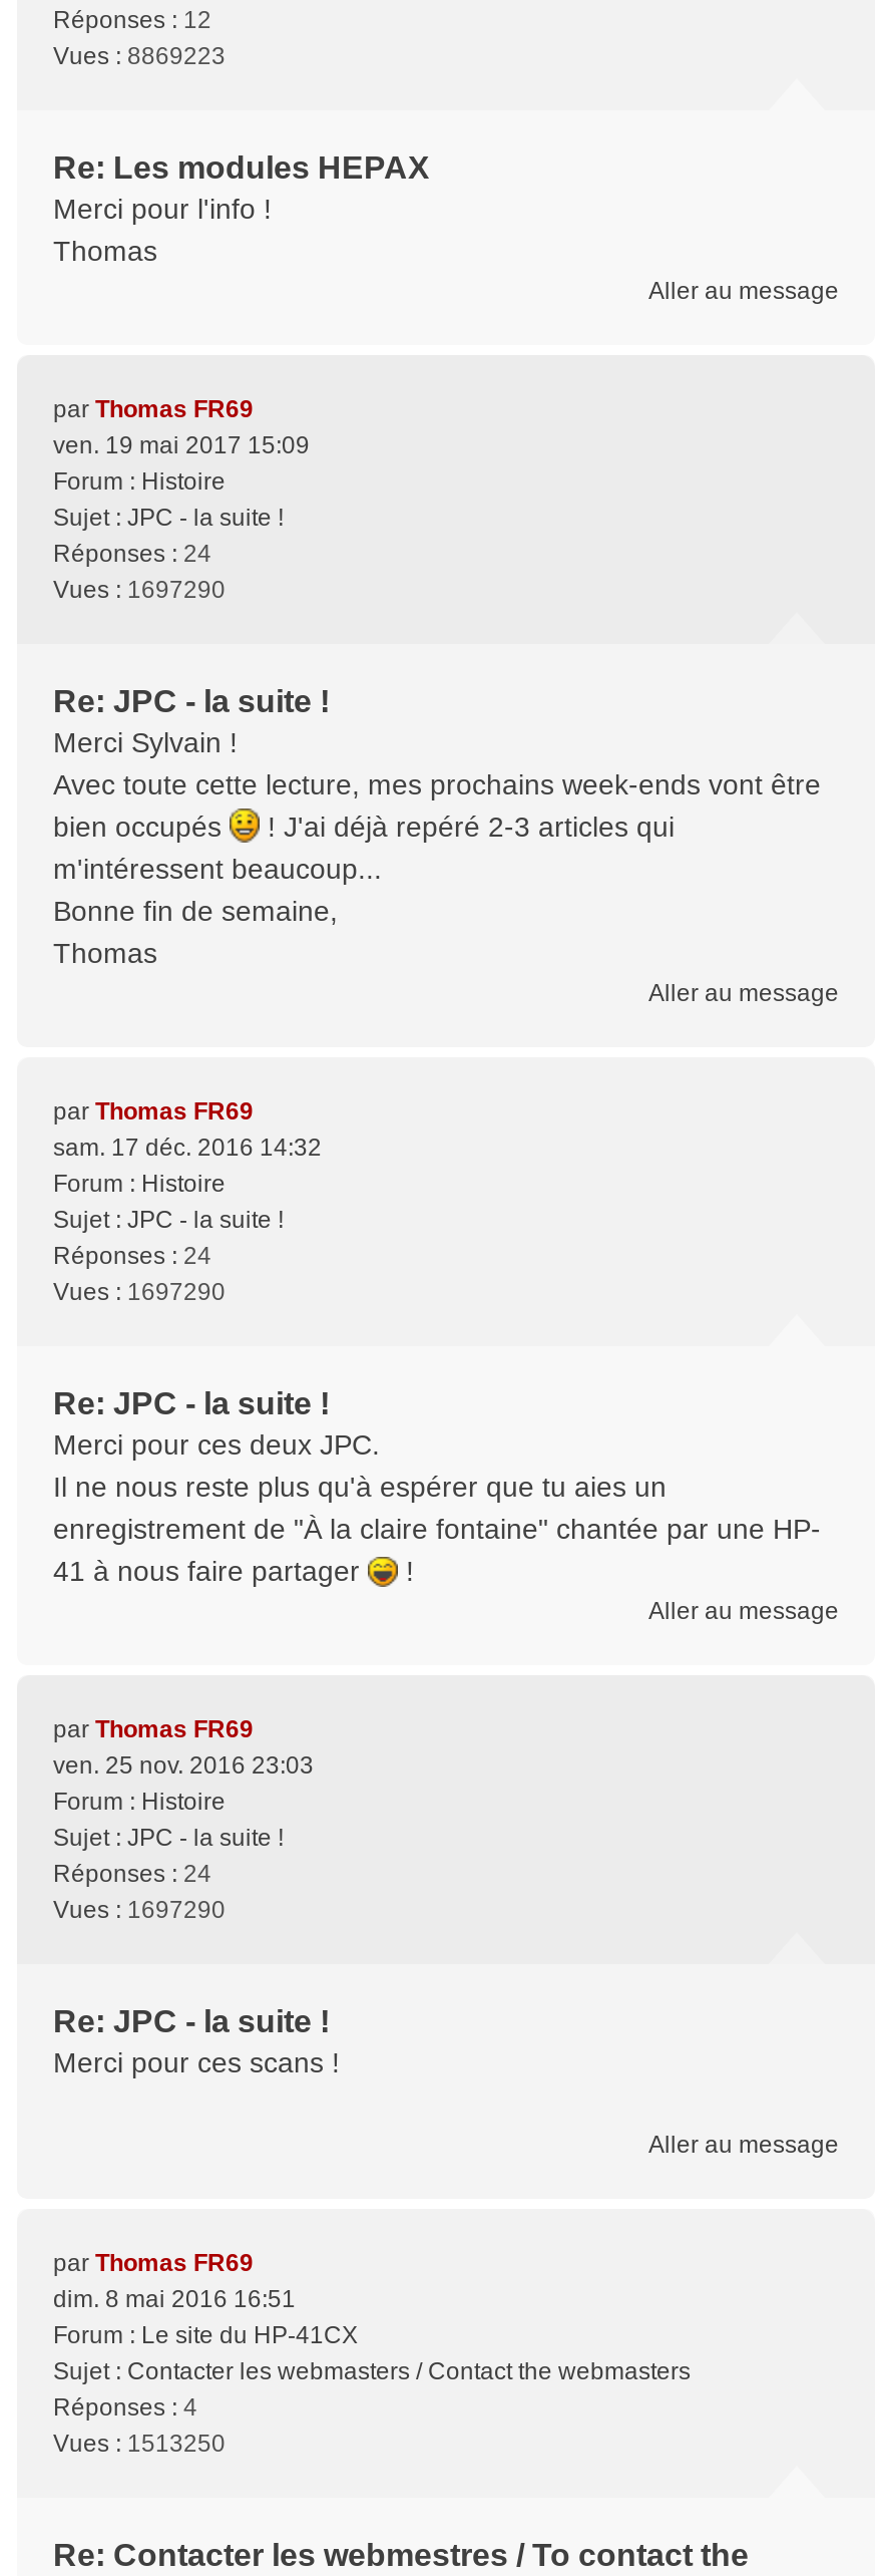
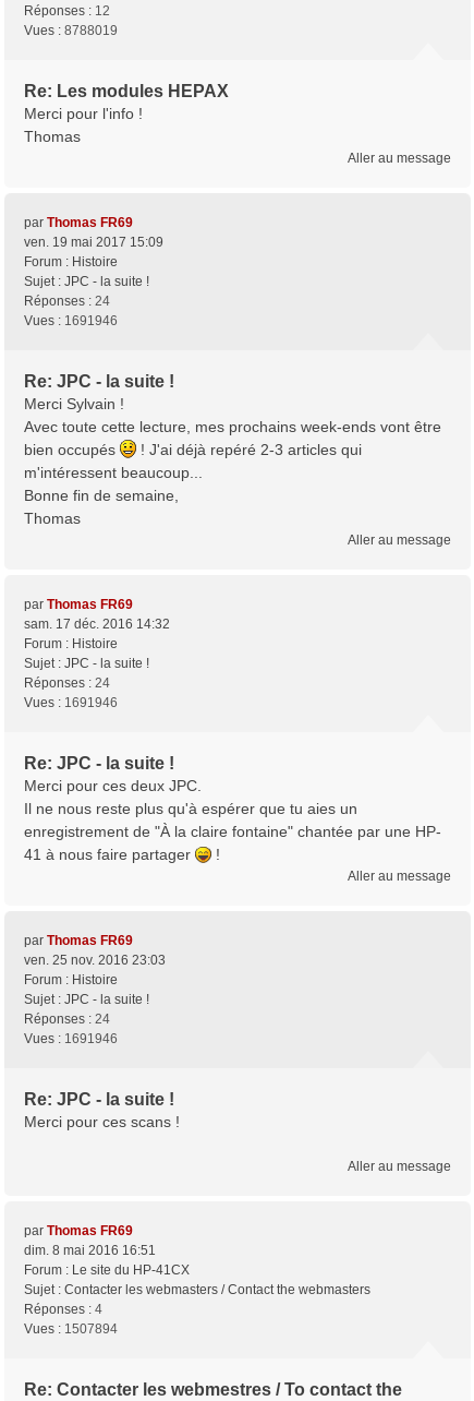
- Vues : 8869223
+ Vues : 8788019

- Vues : 1697290
+ Vues : 1691946

- Vues : 1697290
+ Vues : 1691946

- Vues : 1697290
+ Vues : 1691946

- Vues : 1513250
+ Vues : 1507894
